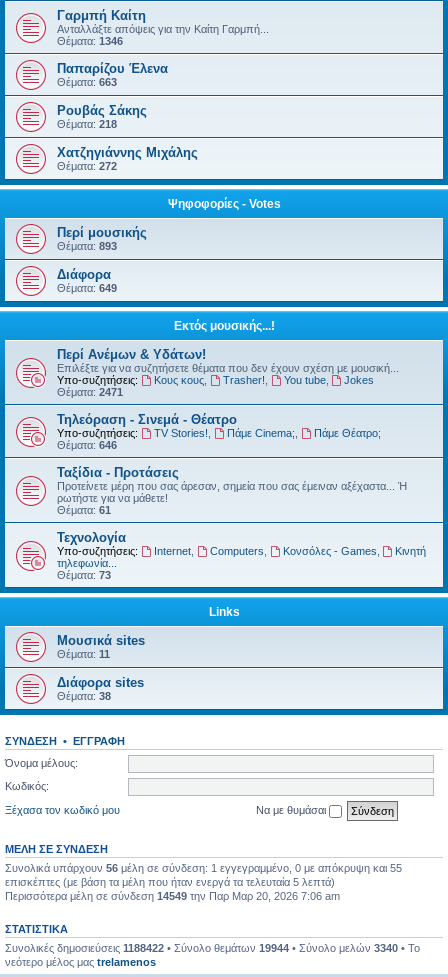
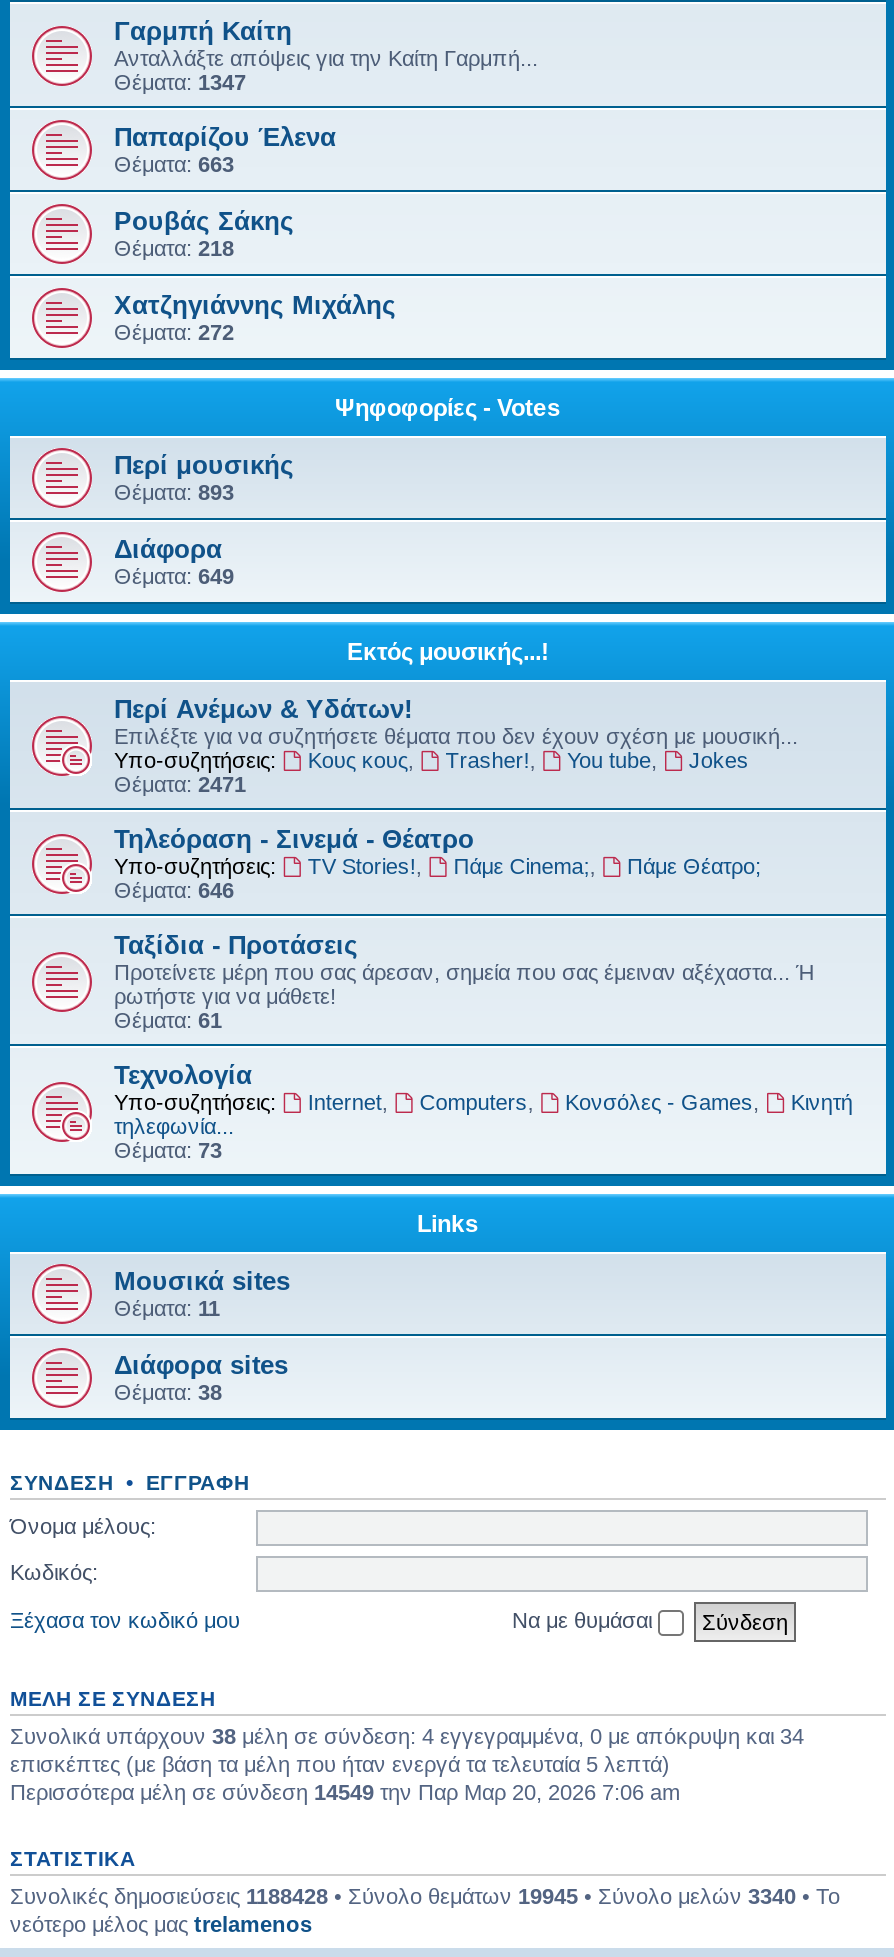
- Θέματα: 1346
+ Θέματα: 1347

- Συνολικά υπάρχουν 56 μέλη σε σύνδεση: 1 εγγεγραμμένο, 0 με απόκρυψη και 55
+ Συνολικά υπάρχουν 38 μέλη σε σύνδεση: 4 εγγεγραμμένα, 0 με απόκρυψη και 34

- Συνολικές δημοσιεύσεις 1188422 • Σύνολο θεμάτων 19944 • Σύνολο μελών 3340 • Το
+ Συνολικές δημοσιεύσεις 1188428 • Σύνολο θεμάτων 19945 • Σύνολο μελών 3340 • Το
